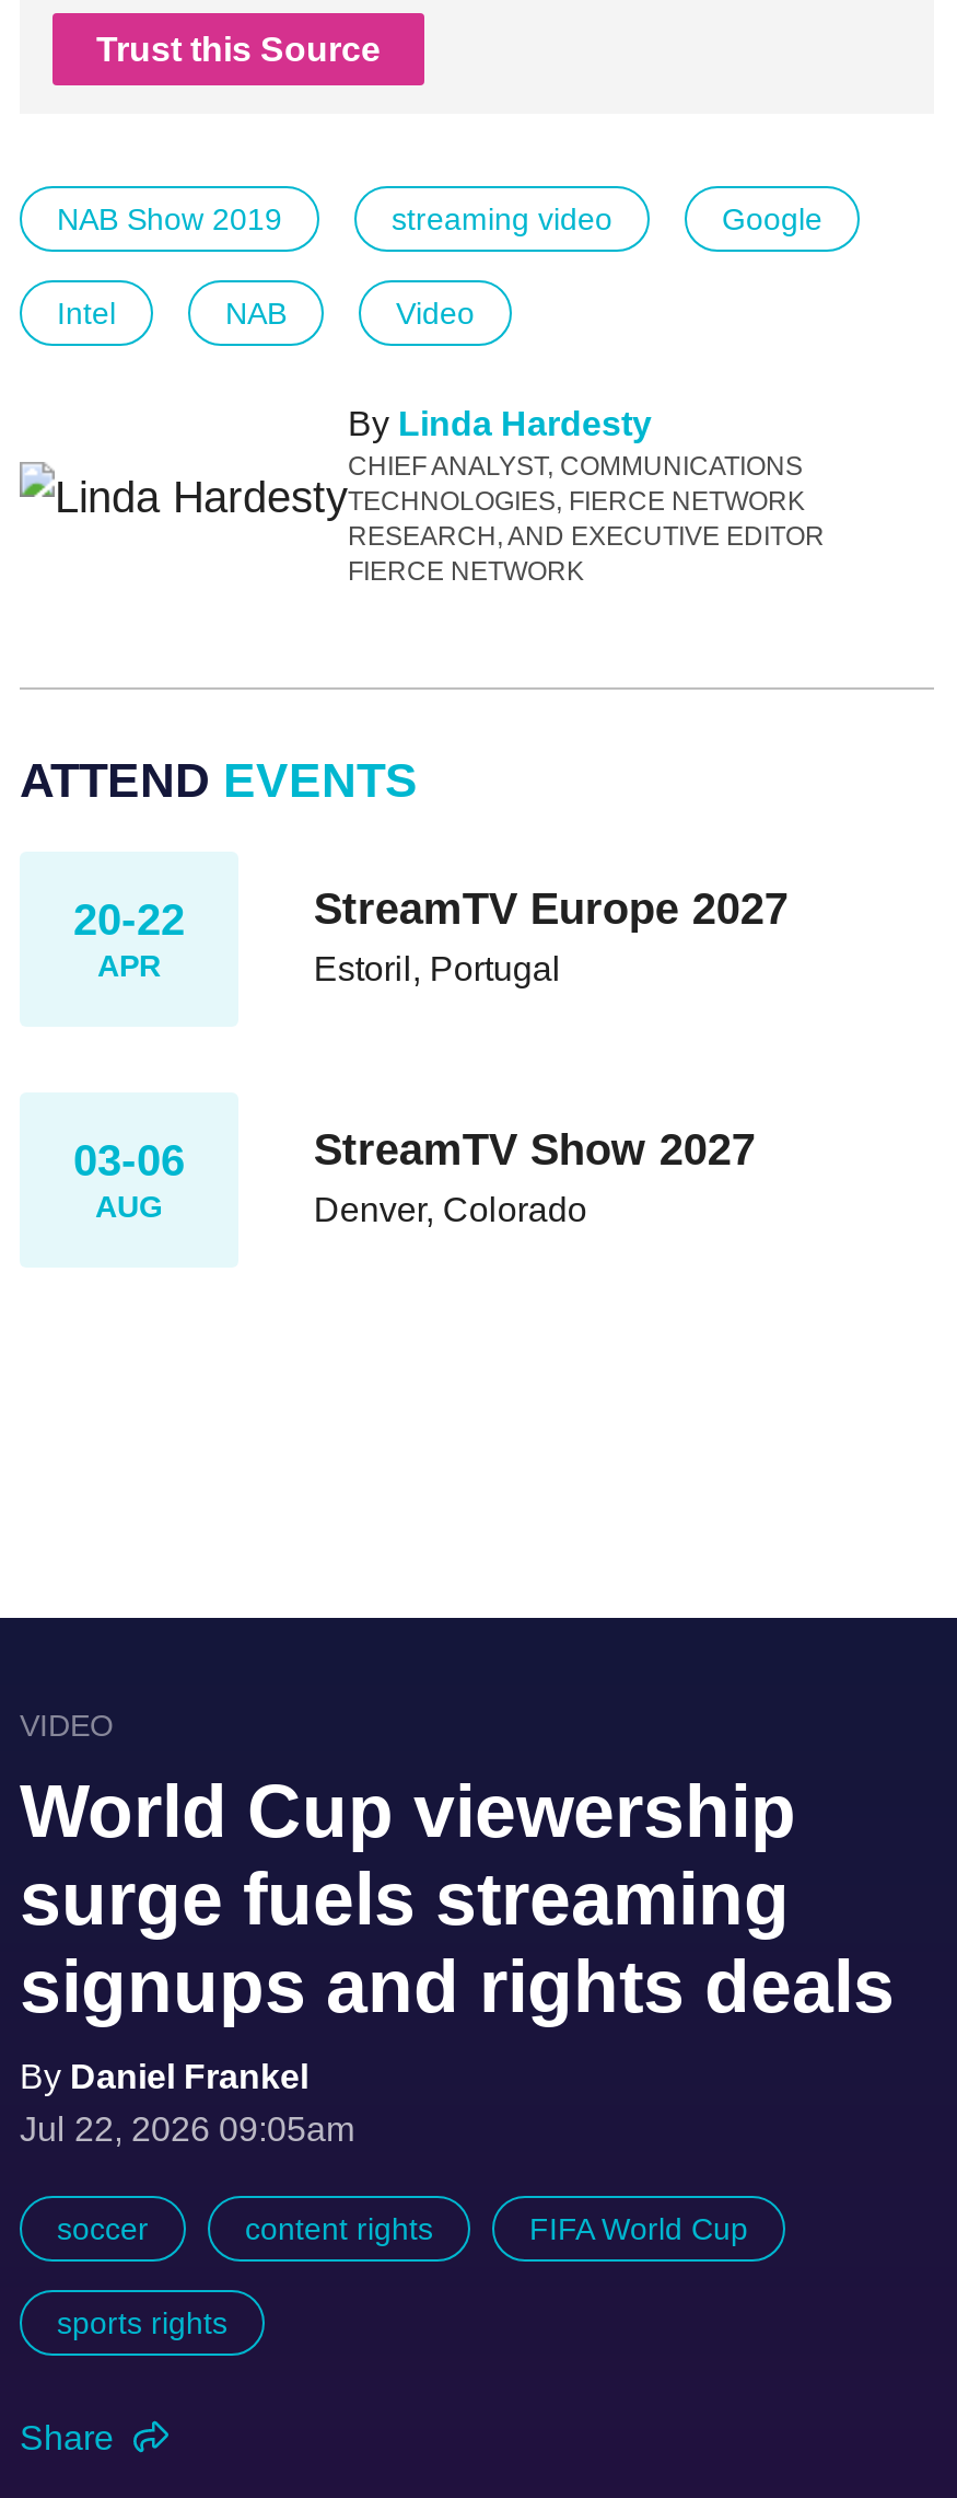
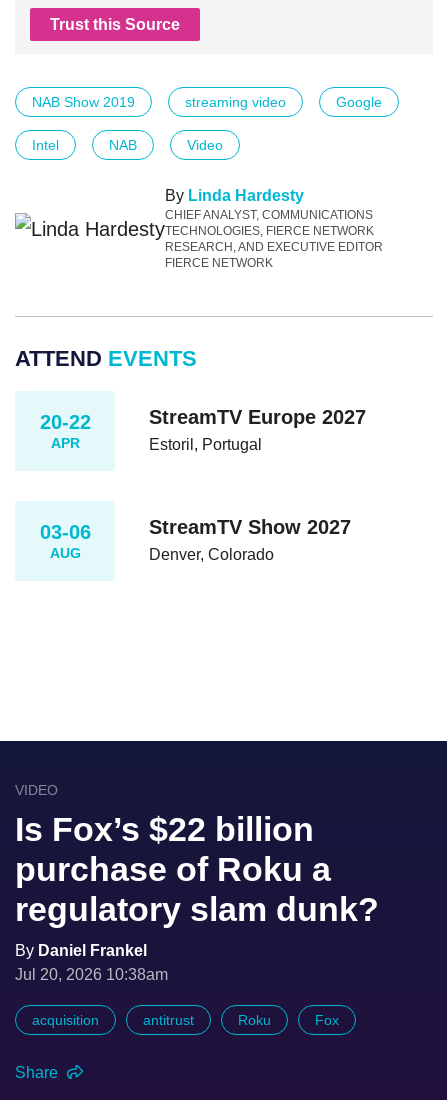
- World Cup viewership
- surge fuels streaming
- signups and rights deals
+ Is Fox’s $22 billion
+ purchase of Roku a
+ regulatory slam dunk?

- Jul 22, 2026 09:05am
- soccer
- content rights
- FIFA World Cup
- sports rights
+ Jul 20, 2026 10:38am
+ acquisition
+ antitrust
+ Roku
+ Fox
